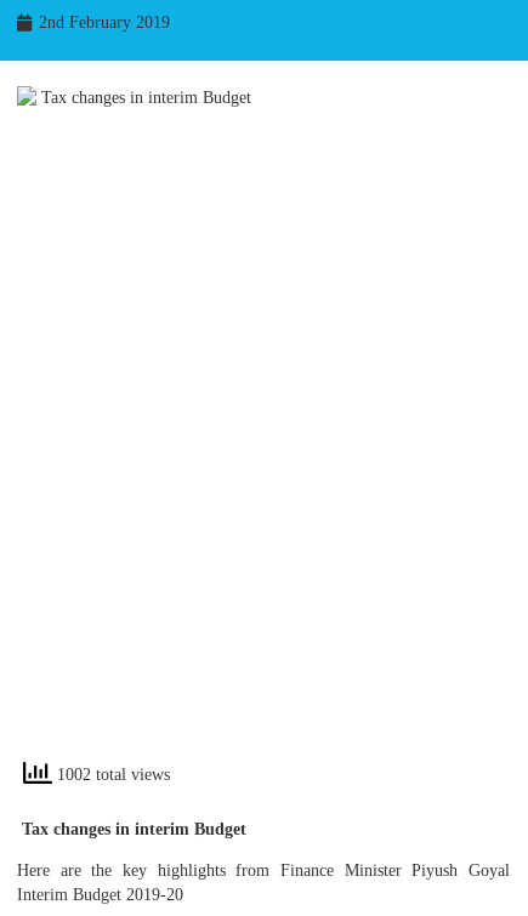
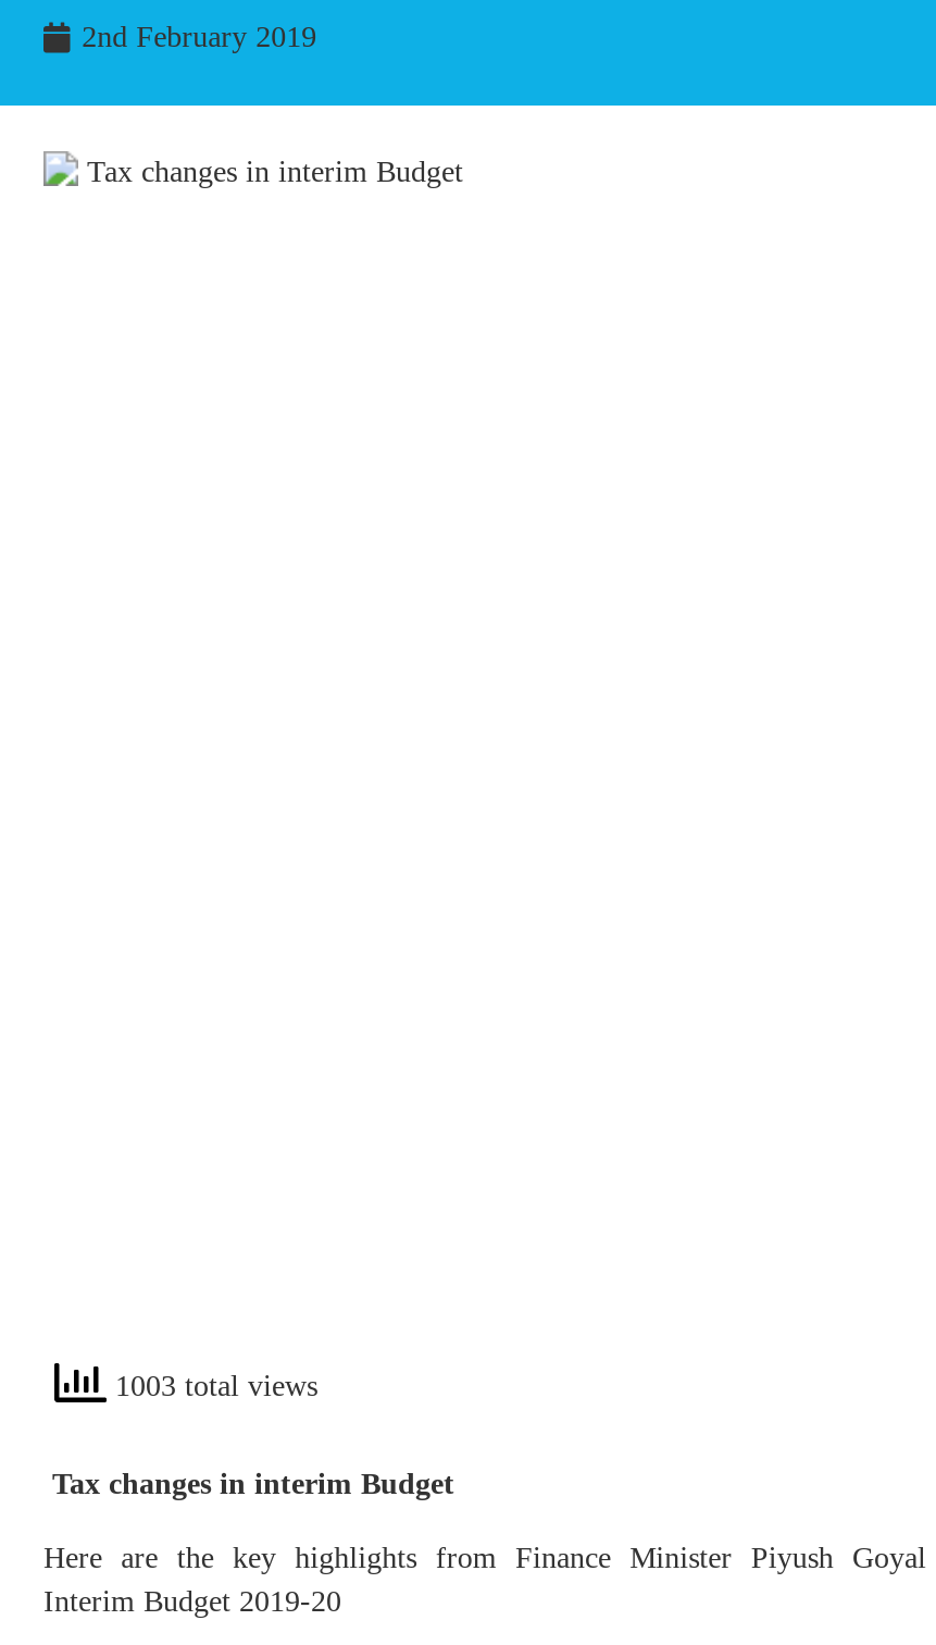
- 1002 total views
+ 1003 total views
